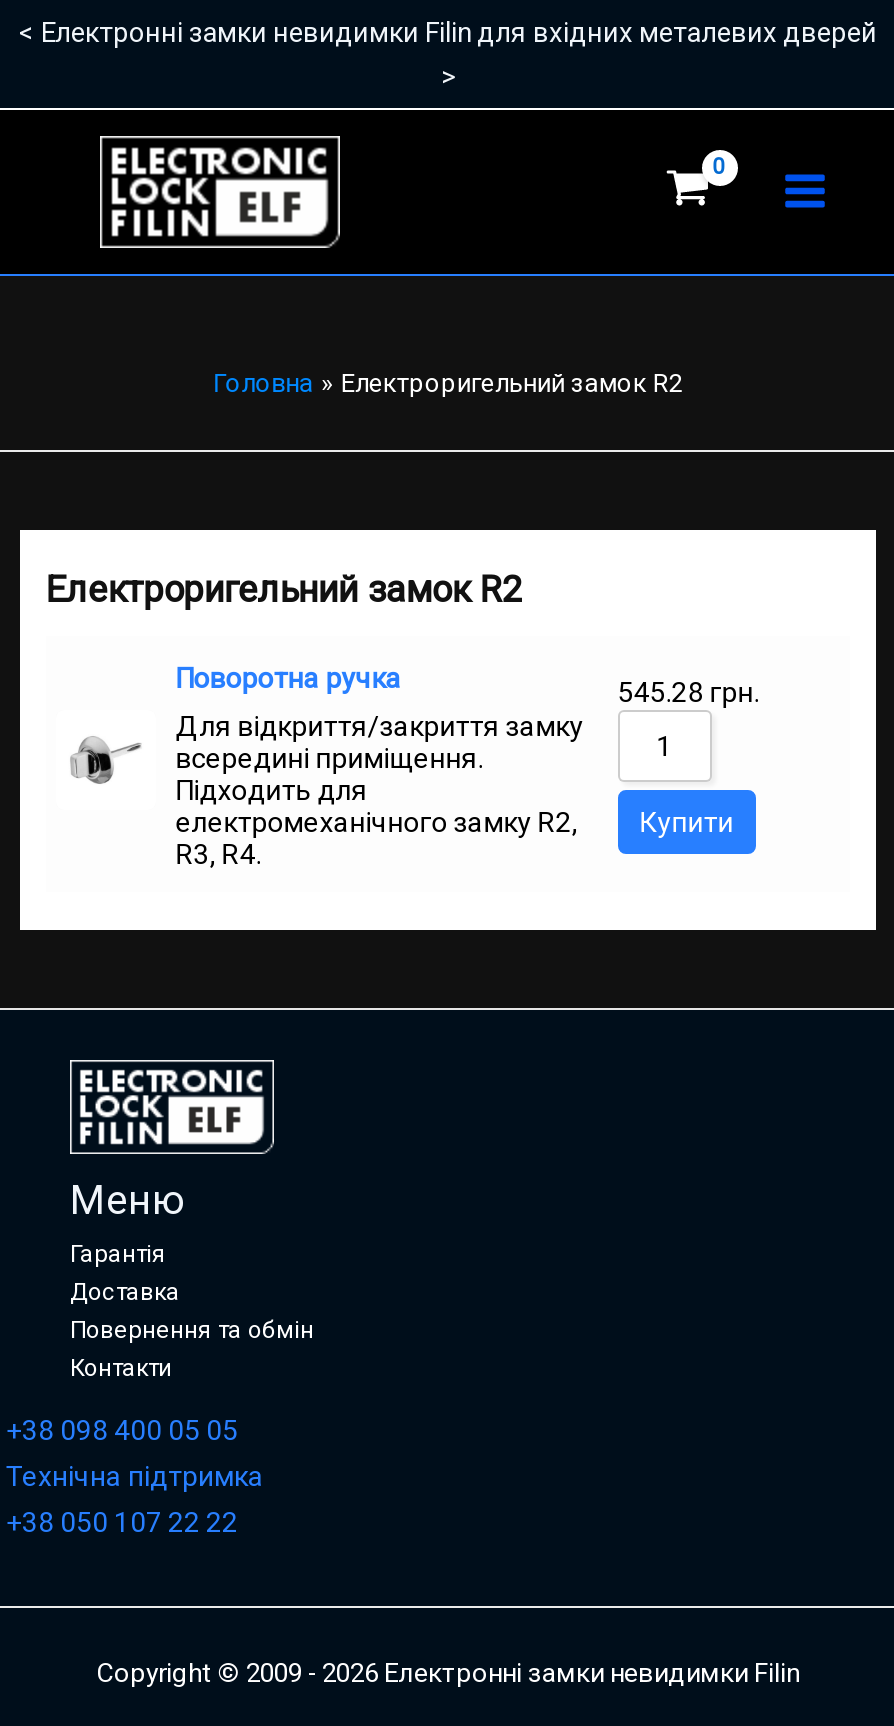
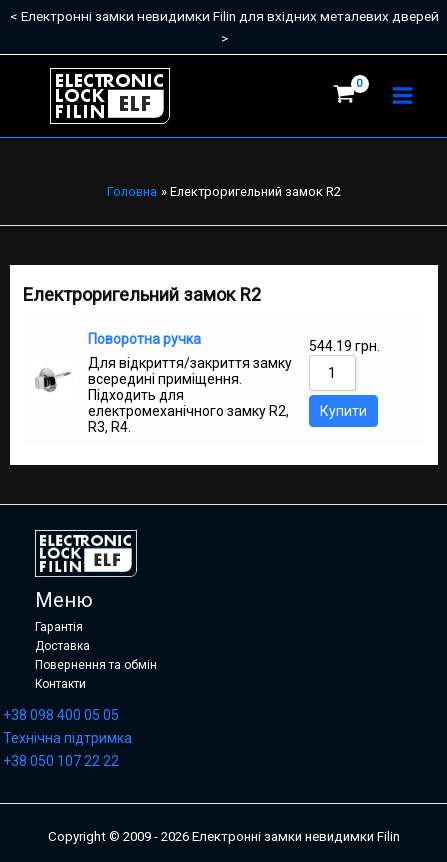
- 545.28 грн.
+ 544.19 грн.
